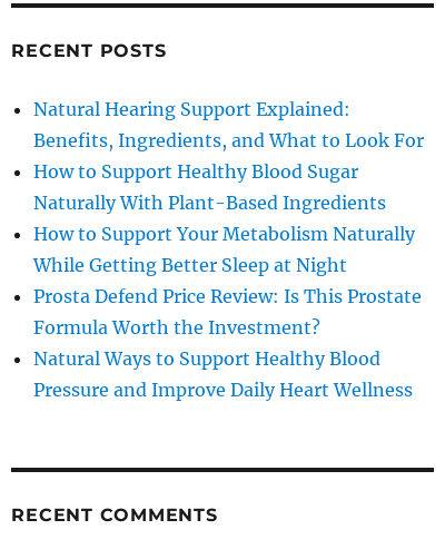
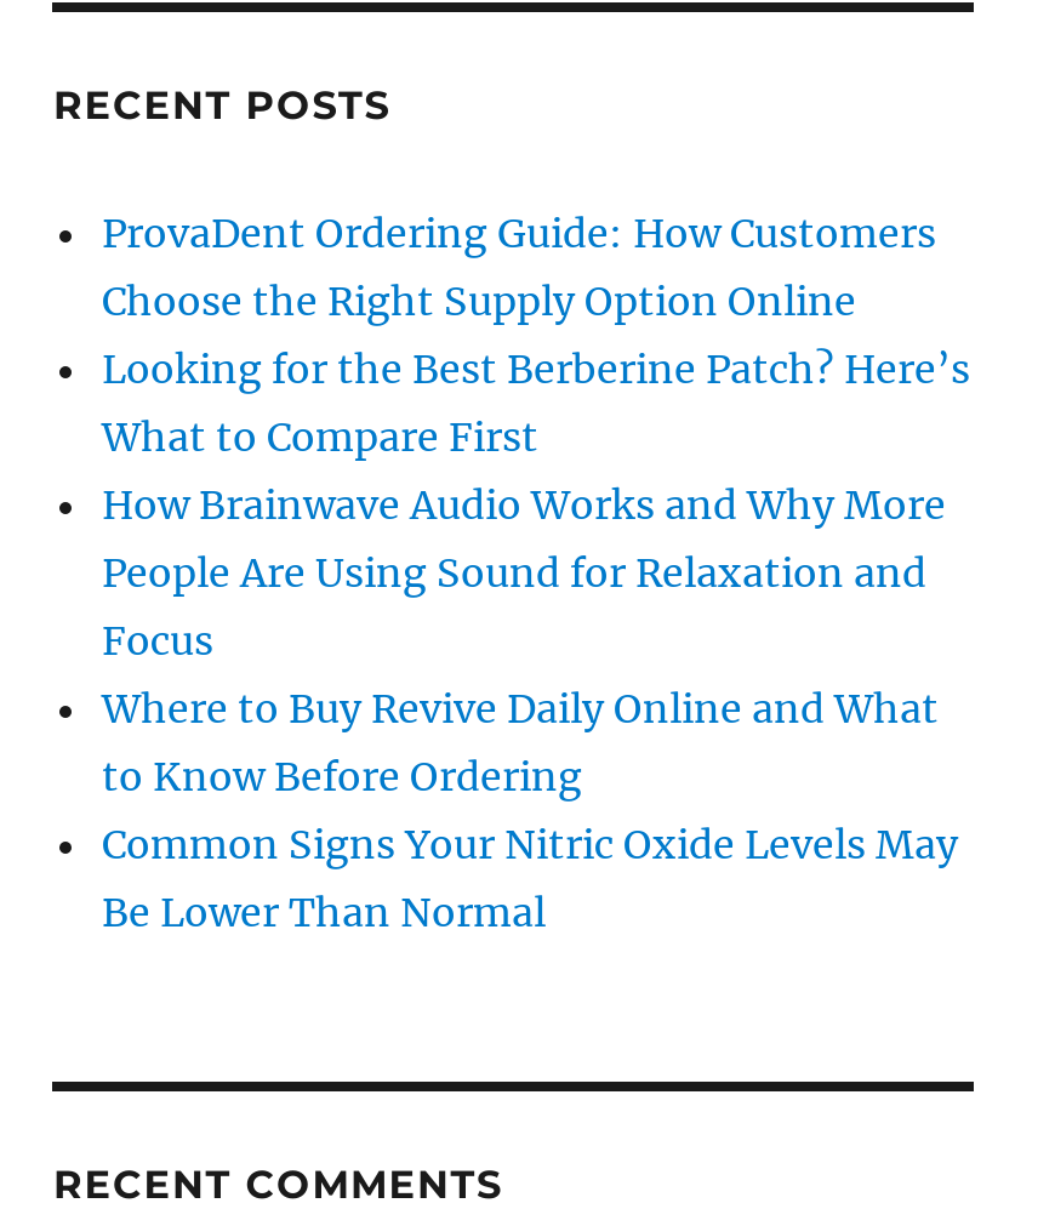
- Natural Hearing Support Explained:
- Benefits, Ingredients, and What to Look For
- How to Support Healthy Blood Sugar
- Naturally With Plant-Based Ingredients
- How to Support Your Metabolism Naturally
- While Getting Better Sleep at Night
- Prosta Defend Price Review: Is This Prostate
- Formula Worth the Investment?
- Natural Ways to Support Healthy Blood
- Pressure and Improve Daily Heart Wellness
+ ProvaDent Ordering Guide: How Customers
+ Choose the Right Supply Option Online
+ Looking for the Best Berberine Patch? Here’s
+ What to Compare First
+ How Brainwave Audio Works and Why More
+ People Are Using Sound for Relaxation and
+ Focus
+ Where to Buy Revive Daily Online and What
+ to Know Before Ordering
+ Common Signs Your Nitric Oxide Levels May
+ Be Lower Than Normal
